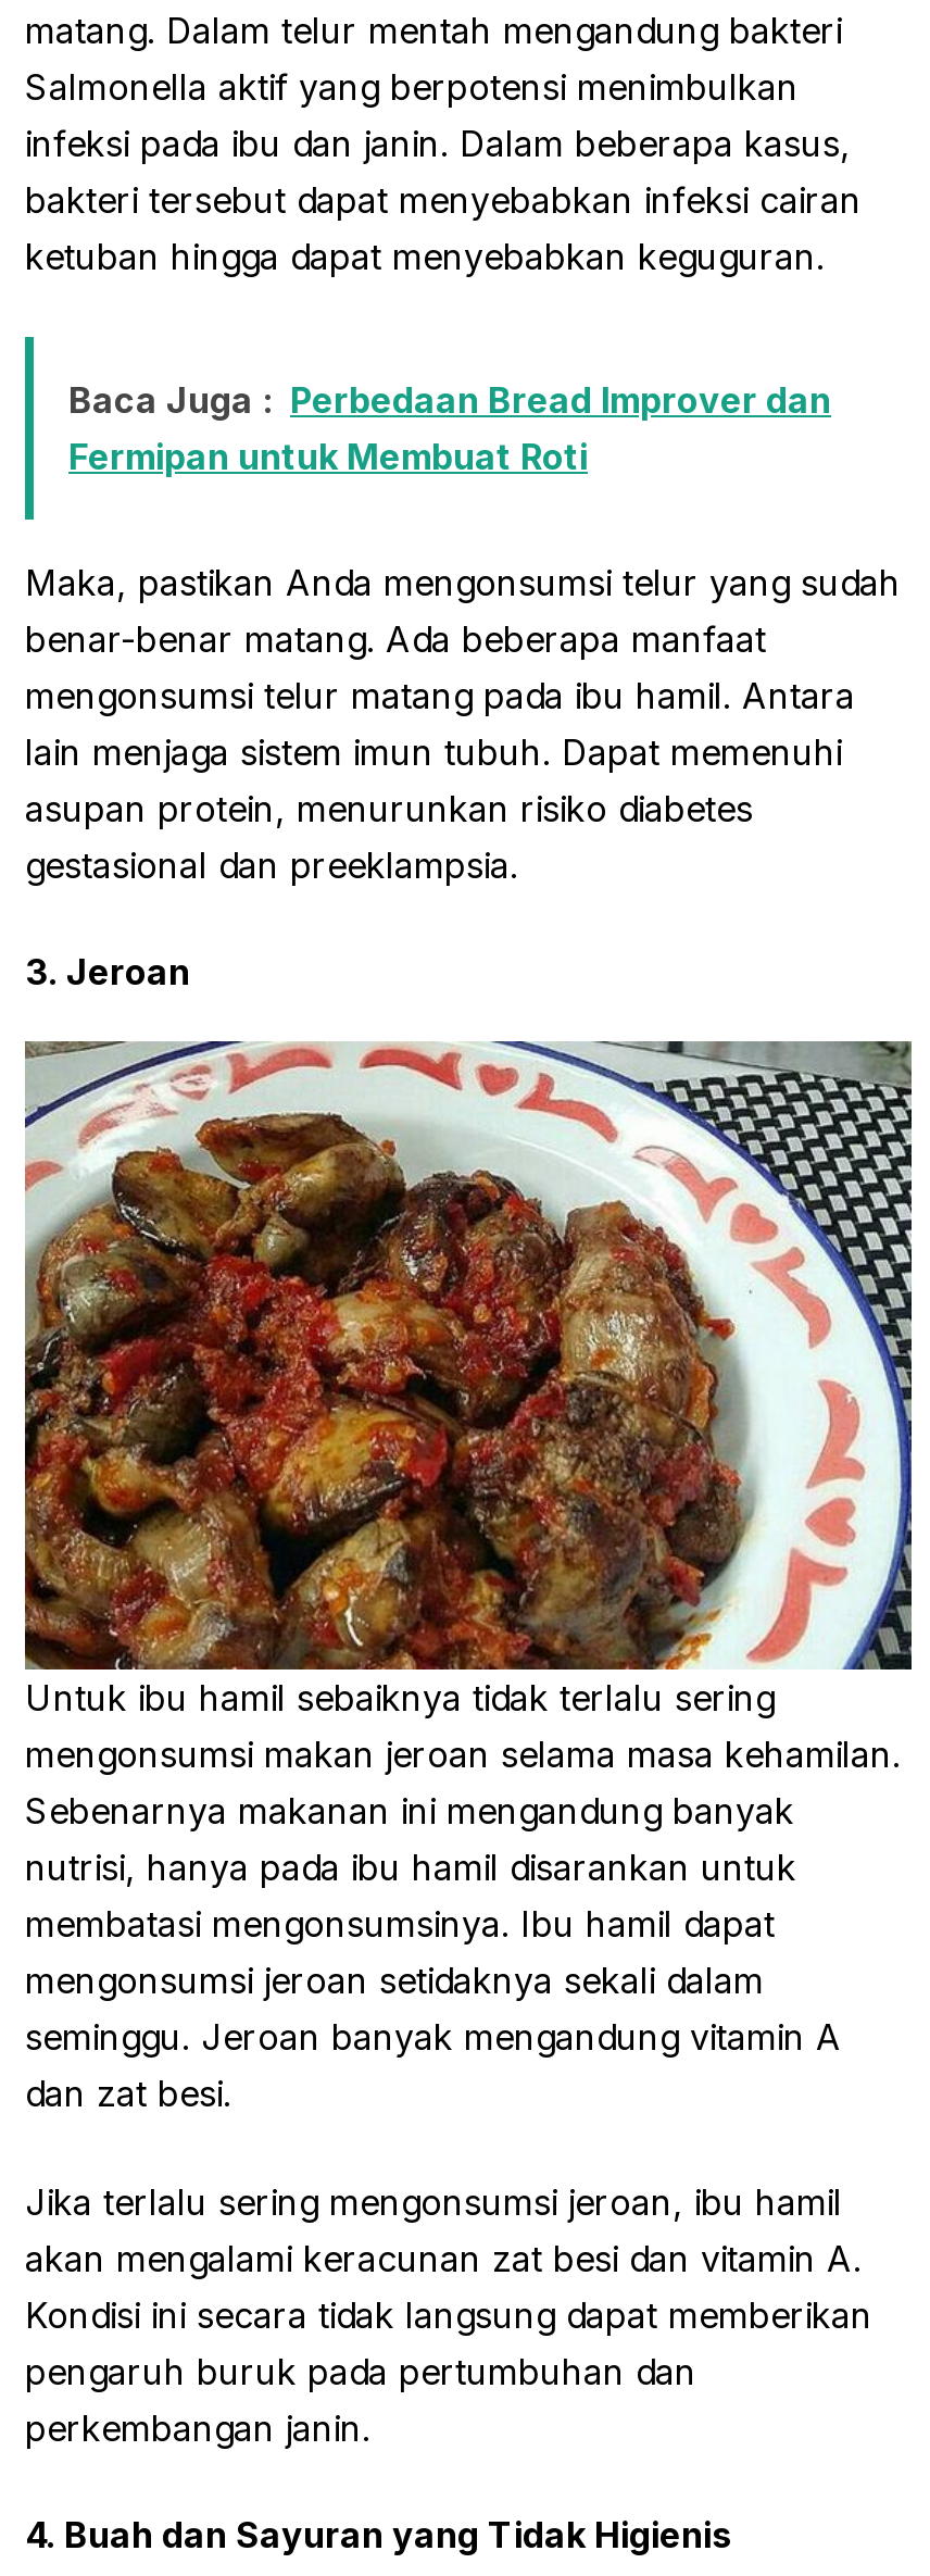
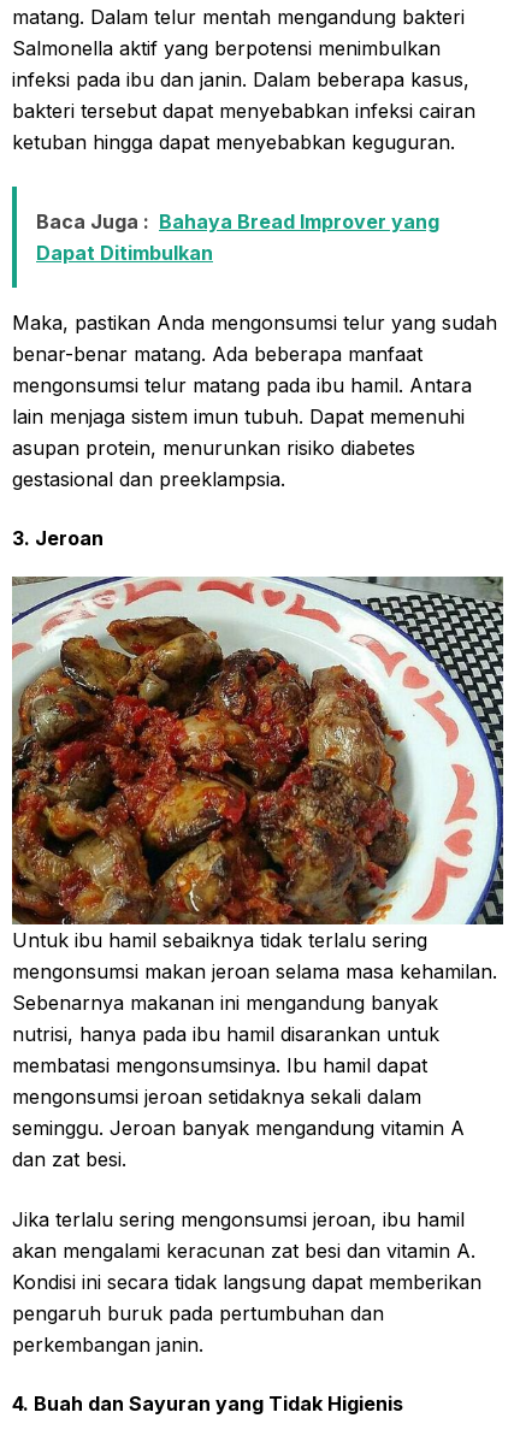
- Baca Juga : Perbedaan Bread Improver dan
- Fermipan untuk Membuat Roti
+ Baca Juga : Bahaya Bread Improver yang
+ Dapat Ditimbulkan
